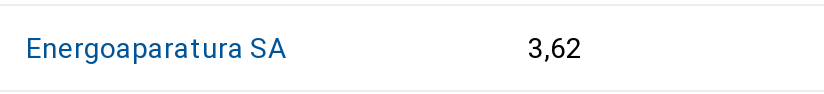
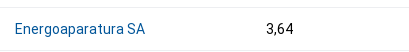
- 3,62
+ 3,64
